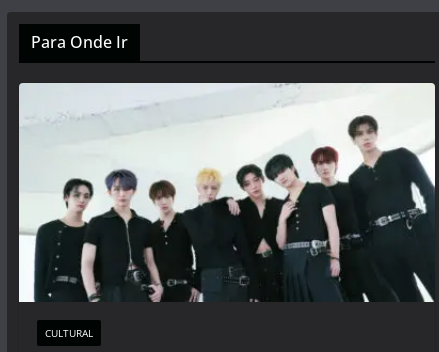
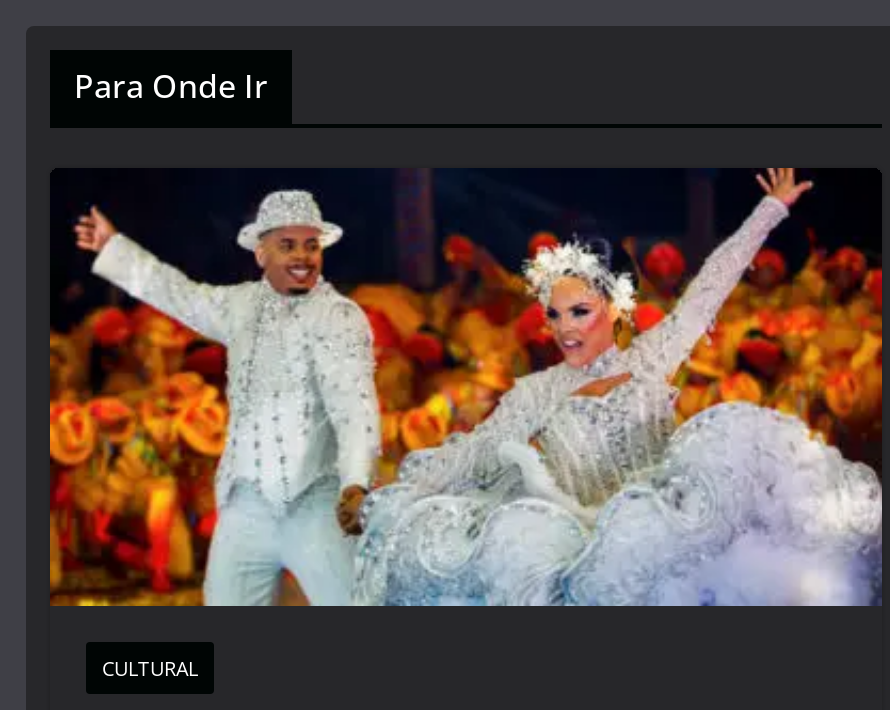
- [image]
+ [image]
